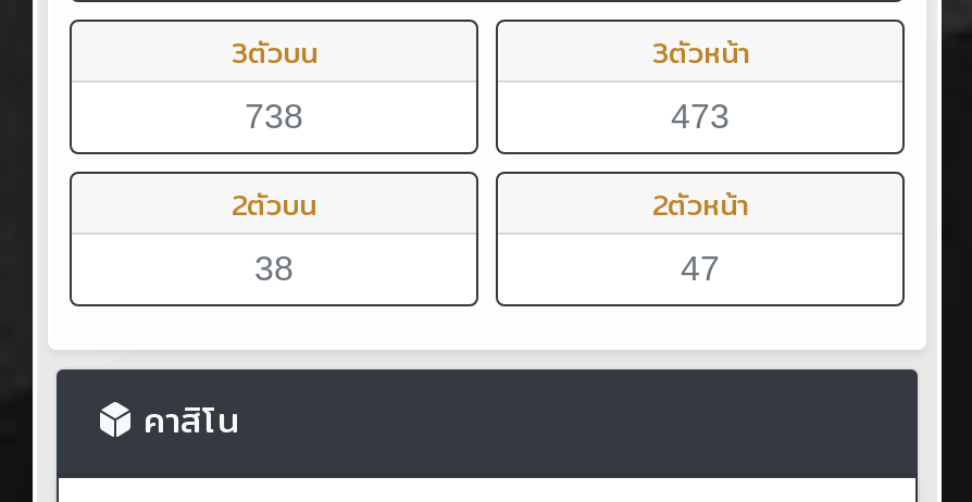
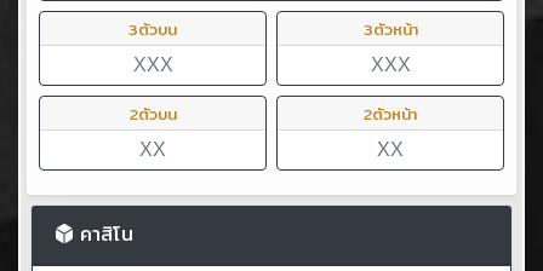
- 738
+ XXX

- 473
+ XXX

- 38
+ XX

- 47
+ XX
